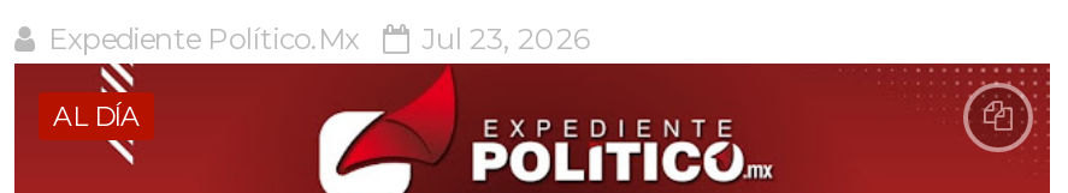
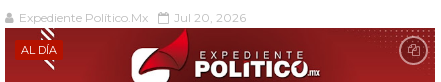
- Expediente Político.Mx Jul 23, 2026
+ Expediente Político.Mx Jul 20, 2026
